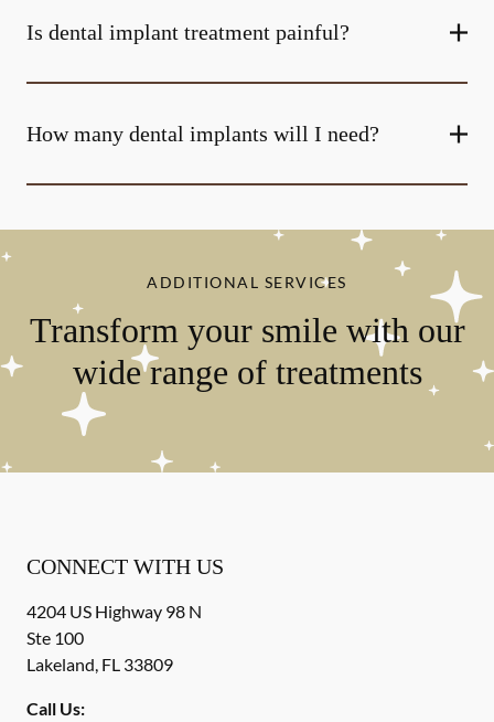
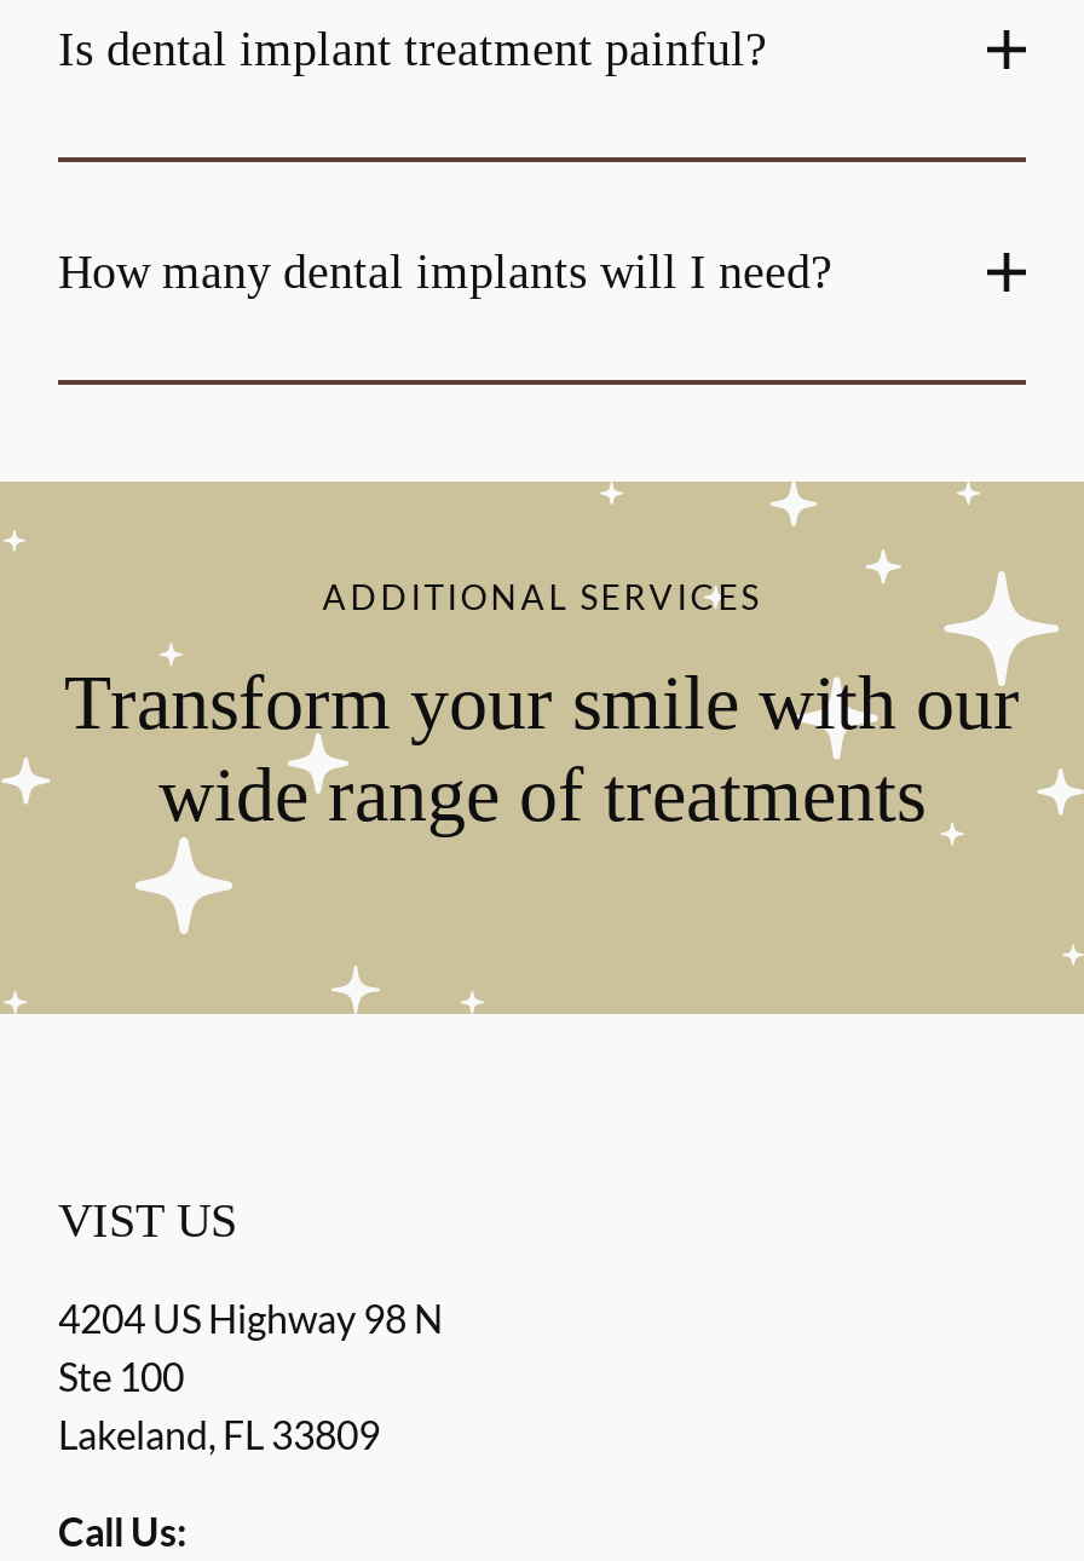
- CONNECT WITH US
+ VIST US
